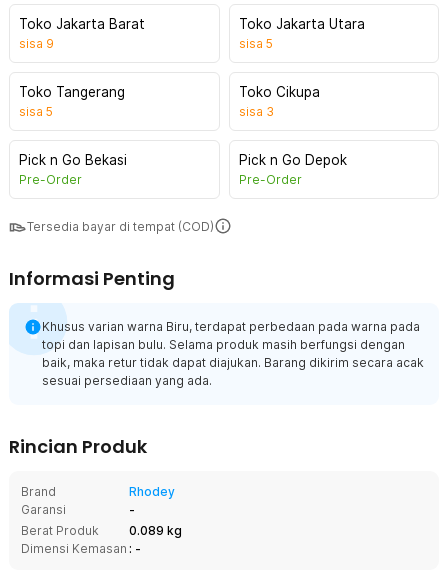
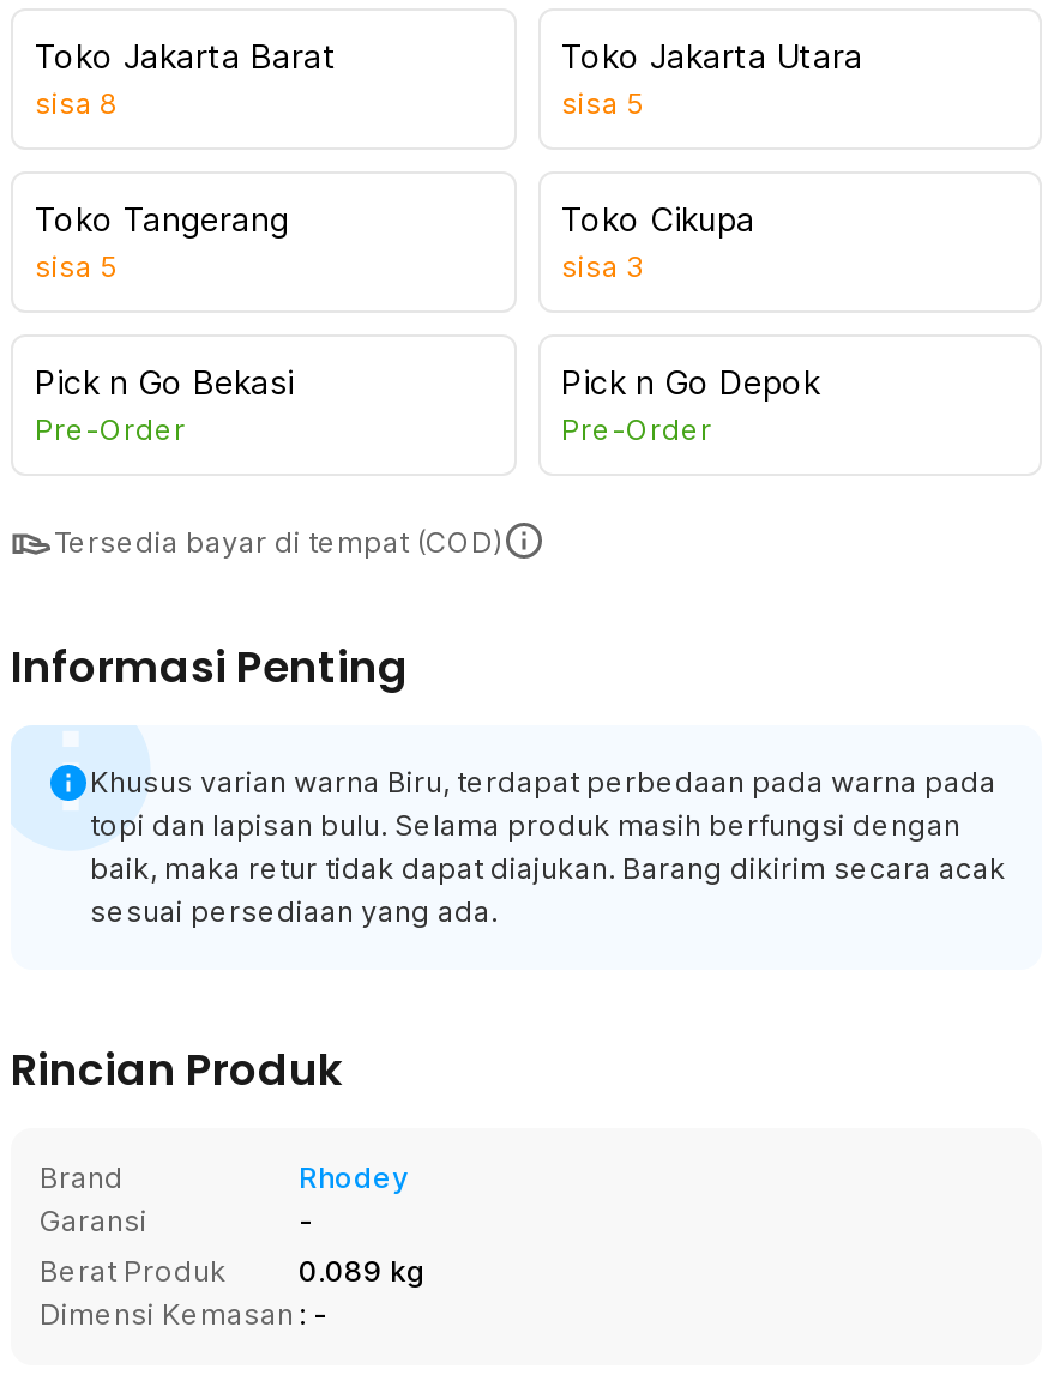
- sisa 9
+ sisa 8
